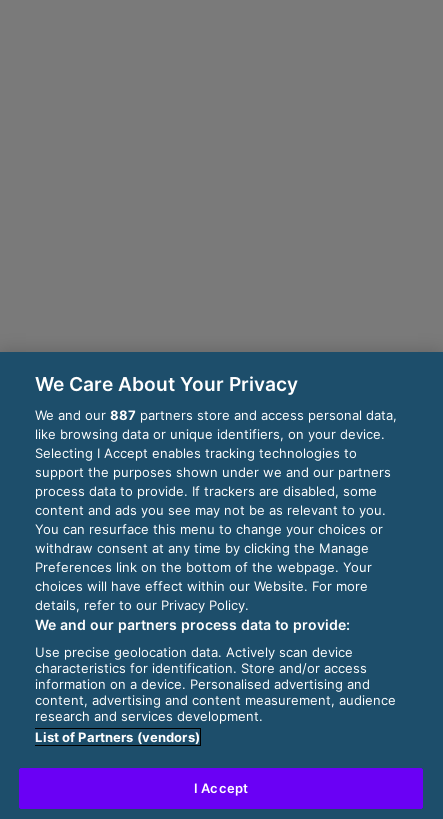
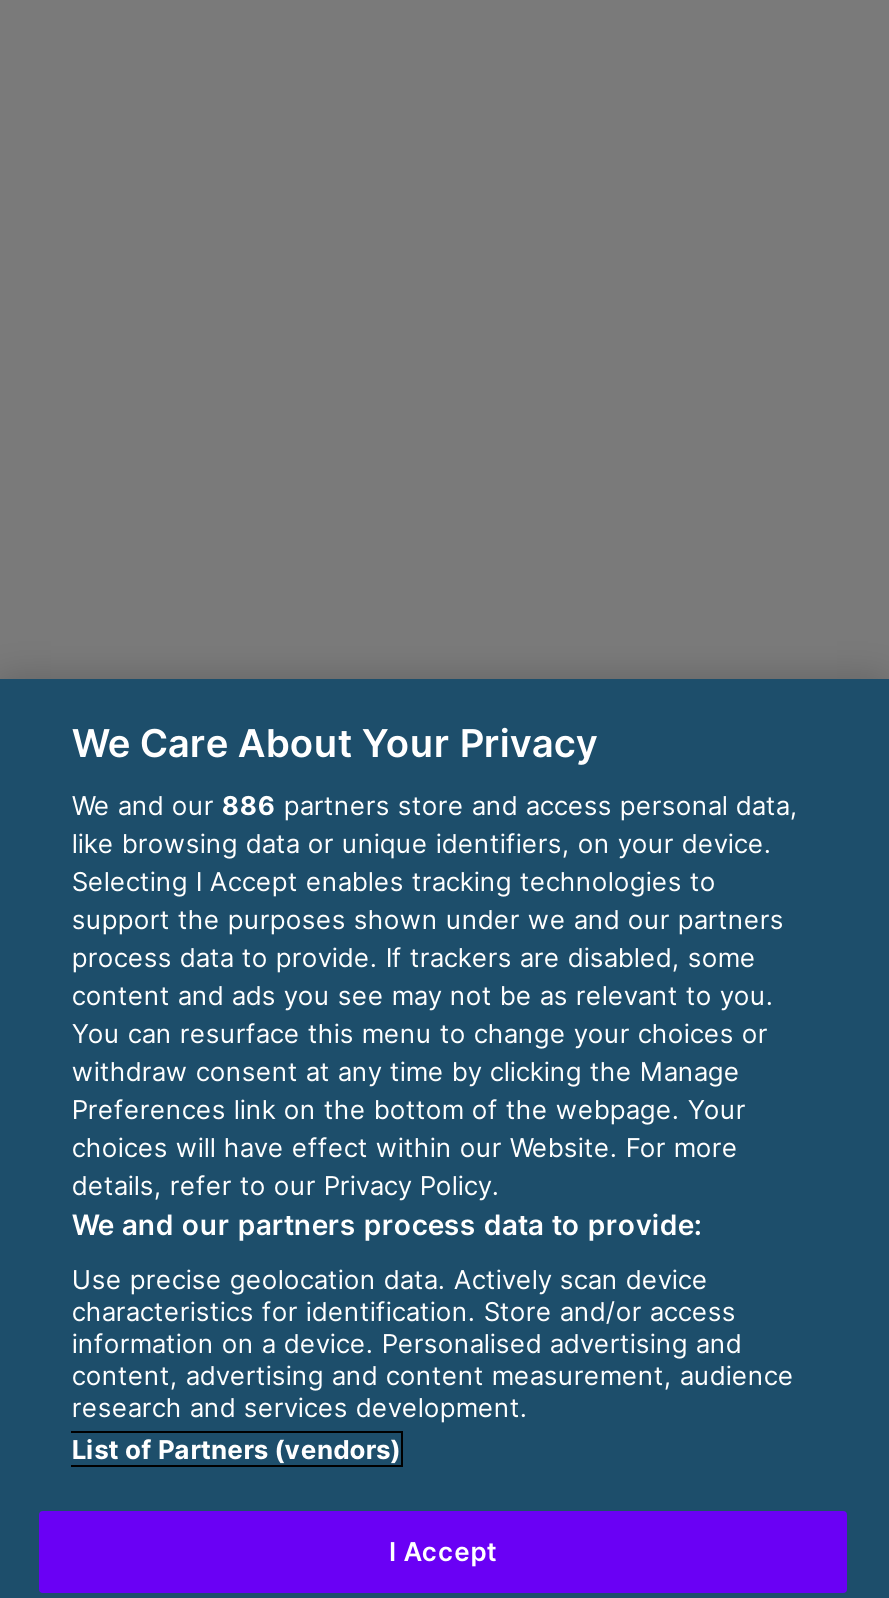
- We and our 887 partners store and access personal data,
+ We and our 886 partners store and access personal data,
